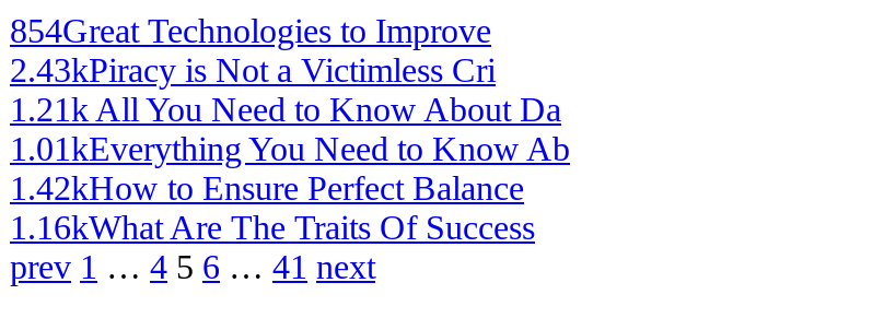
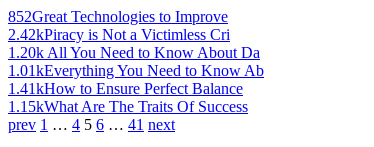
- 854Great Technologies to Improve
+ 852Great Technologies to Improve

- 2.43kPiracy is Not a Victimless Cri
+ 2.42kPiracy is Not a Victimless Cri

- 1.21k All You Need to Know About Da
+ 1.20k All You Need to Know About Da

- 1.42kHow to Ensure Perfect Balance
+ 1.41kHow to Ensure Perfect Balance

- 1.16kWhat Are The Traits Of Success
+ 1.15kWhat Are The Traits Of Success
